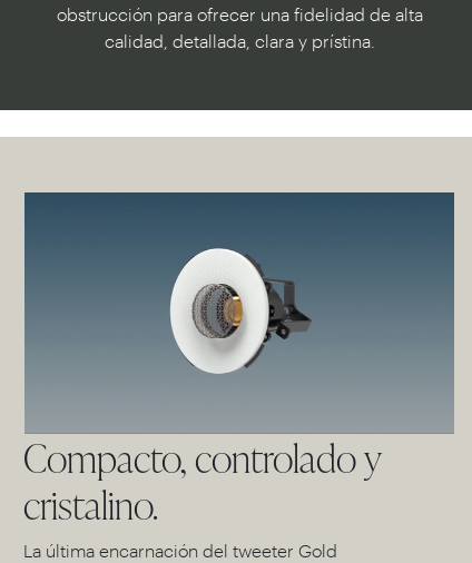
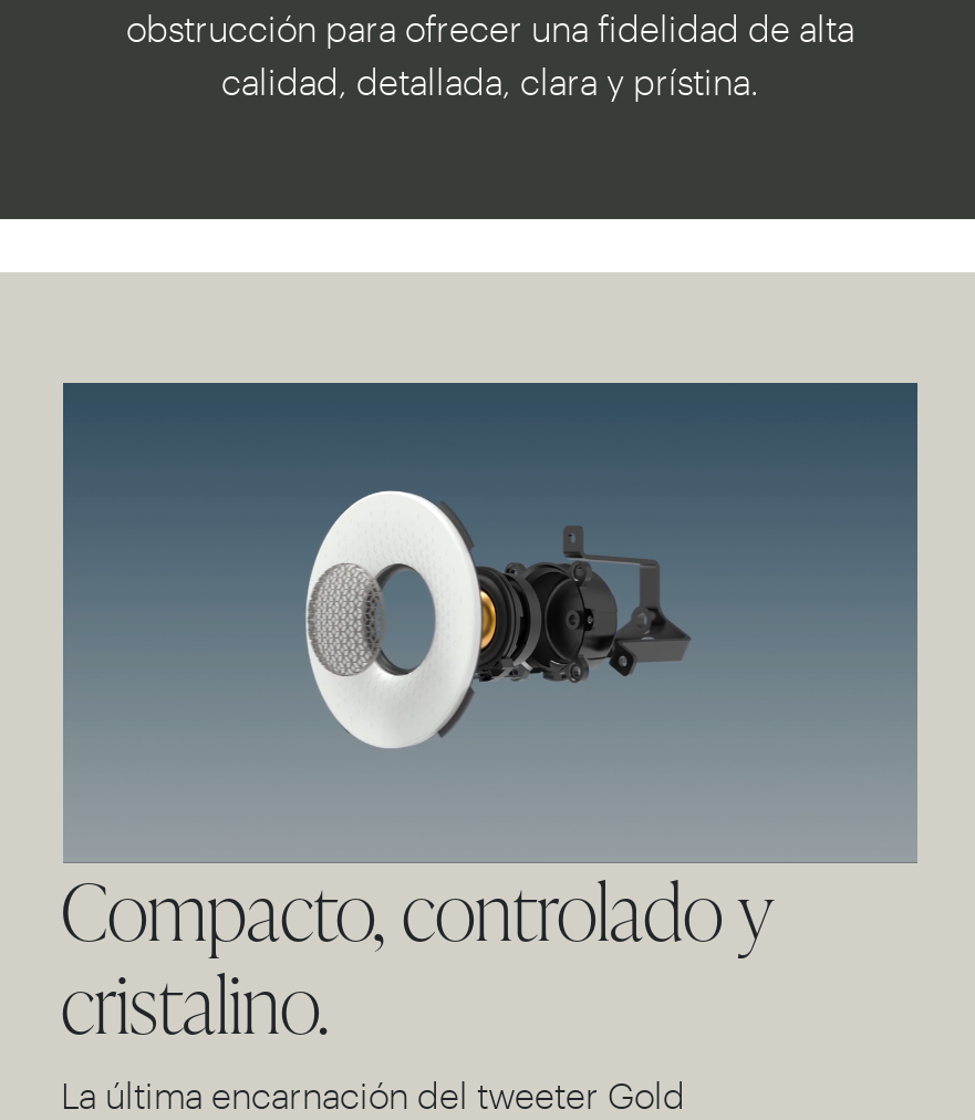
- [image]
+ [image]
